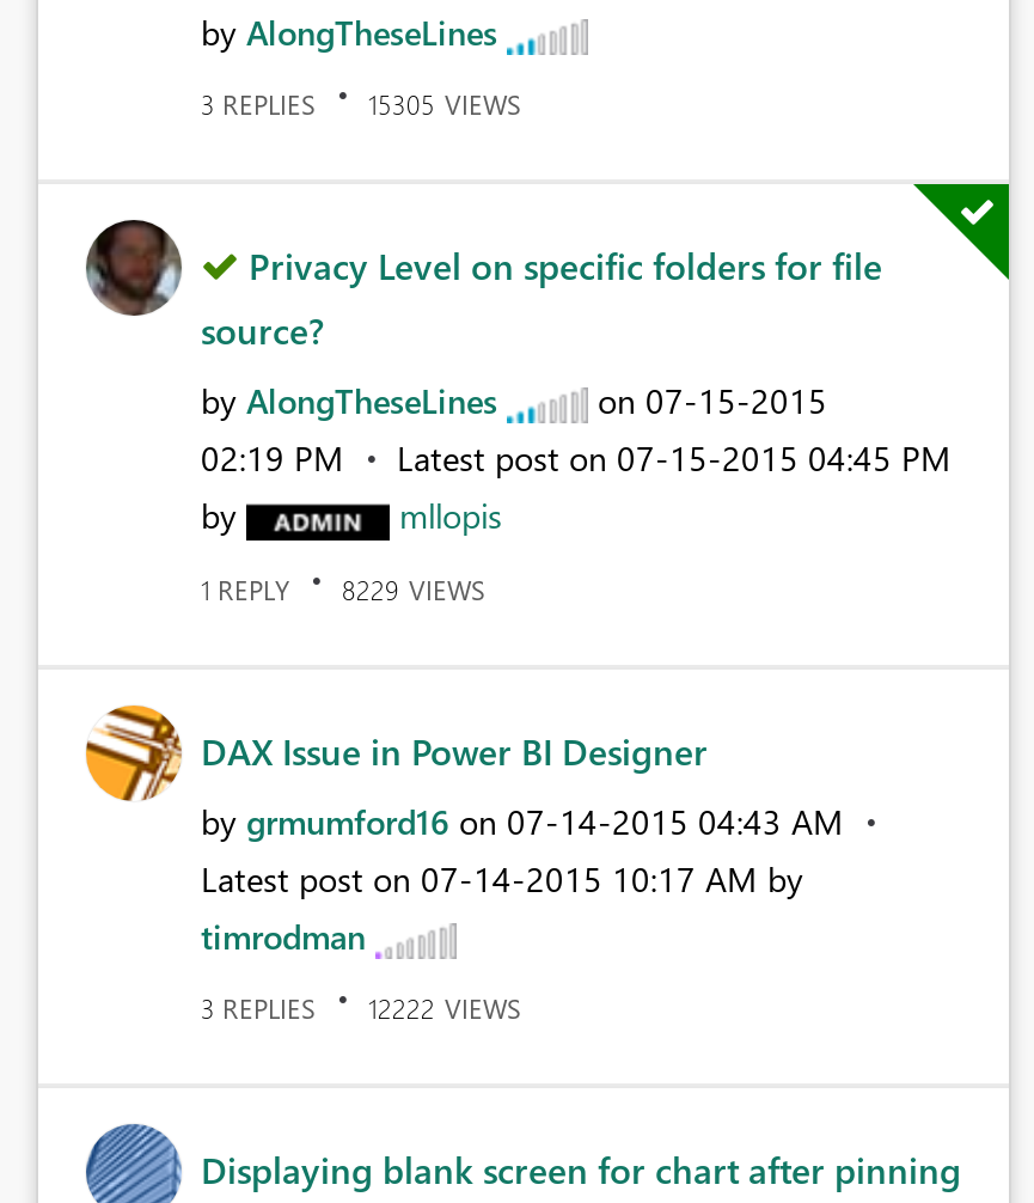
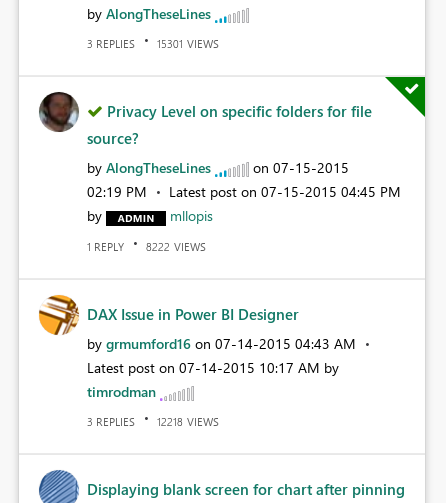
- 3 REPLIES 15305 VIEWS
+ 3 REPLIES 15301 VIEWS

- 1 REPLY 8229 VIEWS
+ 1 REPLY 8222 VIEWS

- 3 REPLIES 12222 VIEWS
+ 3 REPLIES 12218 VIEWS
